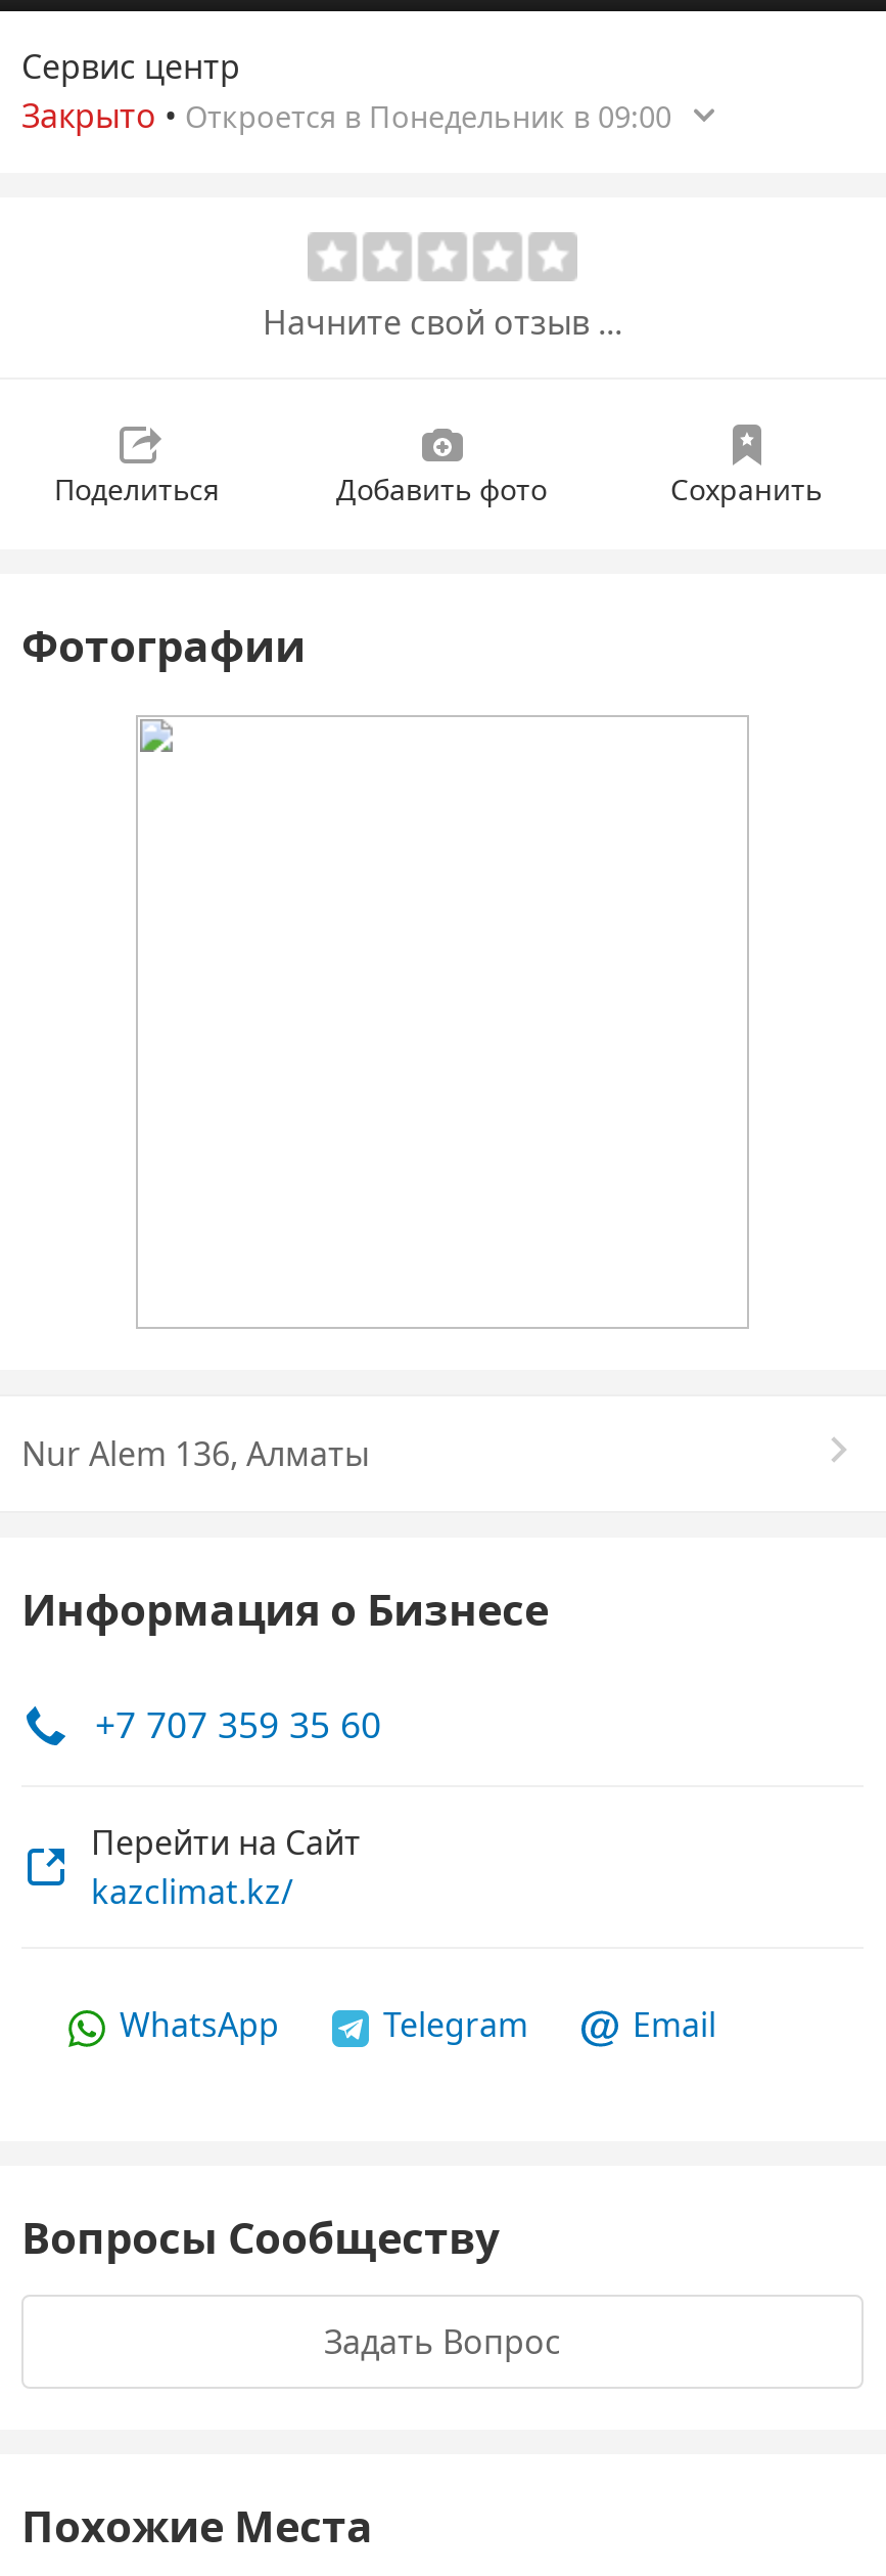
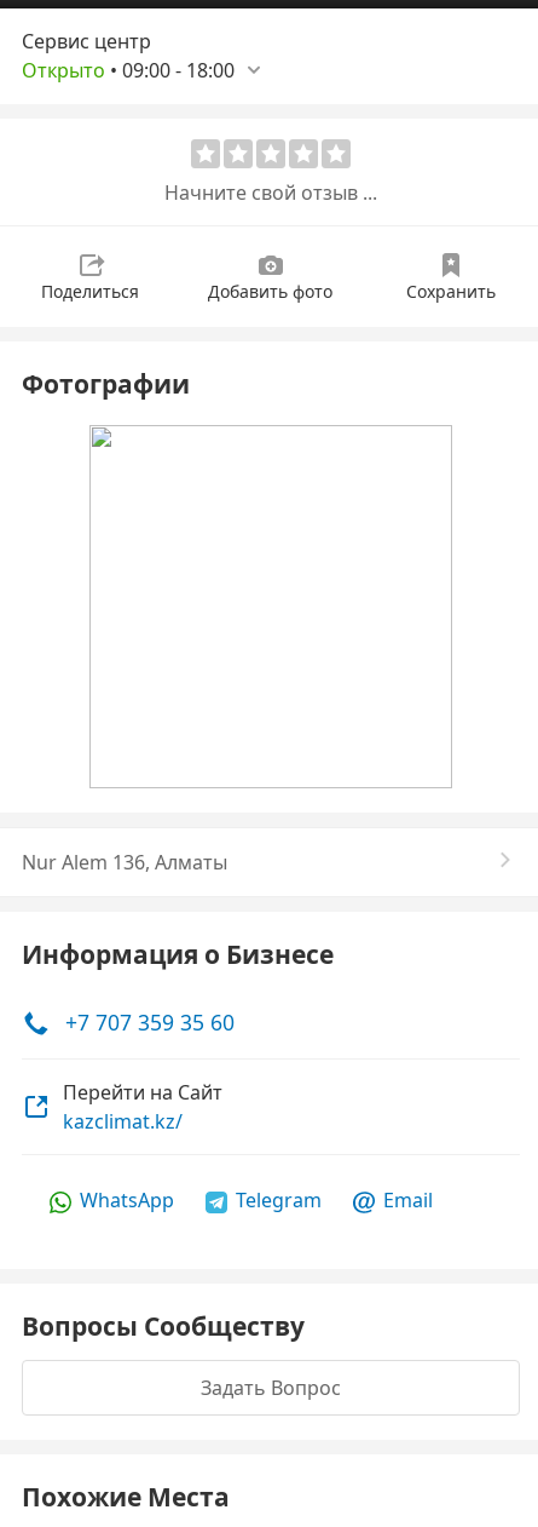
- Закрыто • Откроется в Понедельник в 09:00
+ Открыто • 09:00 - 18:00
